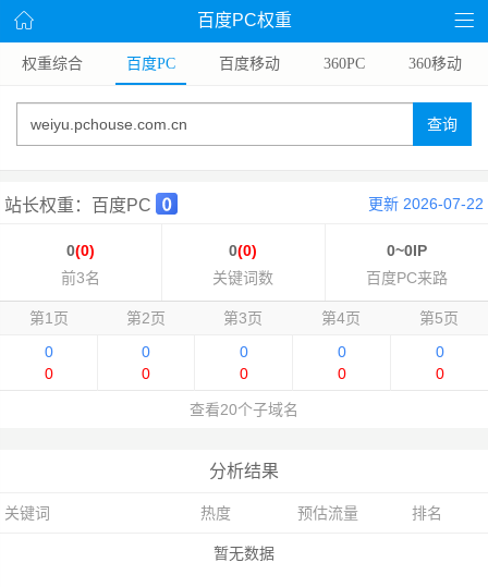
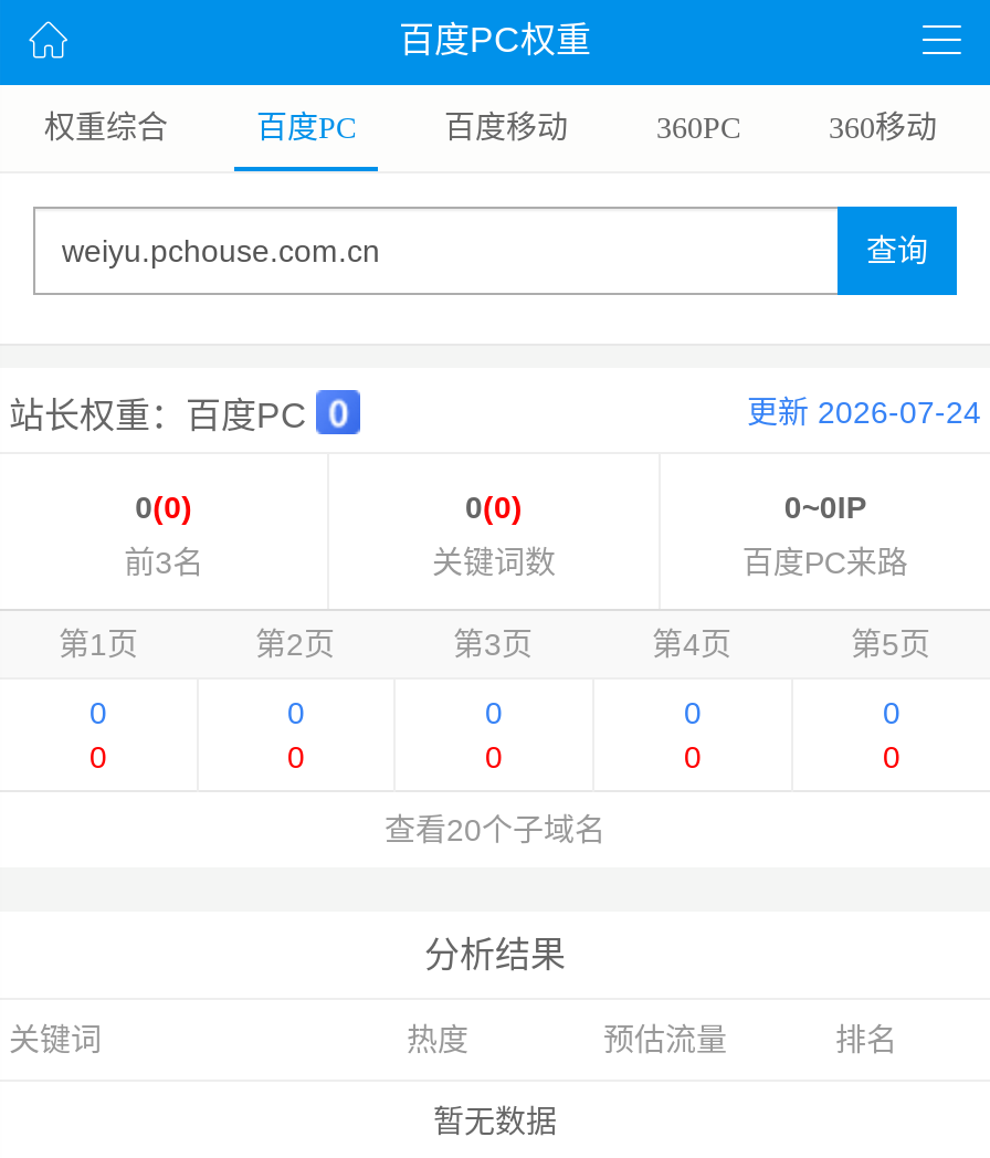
- 更新 2026-07-22
+ 更新 2026-07-24
